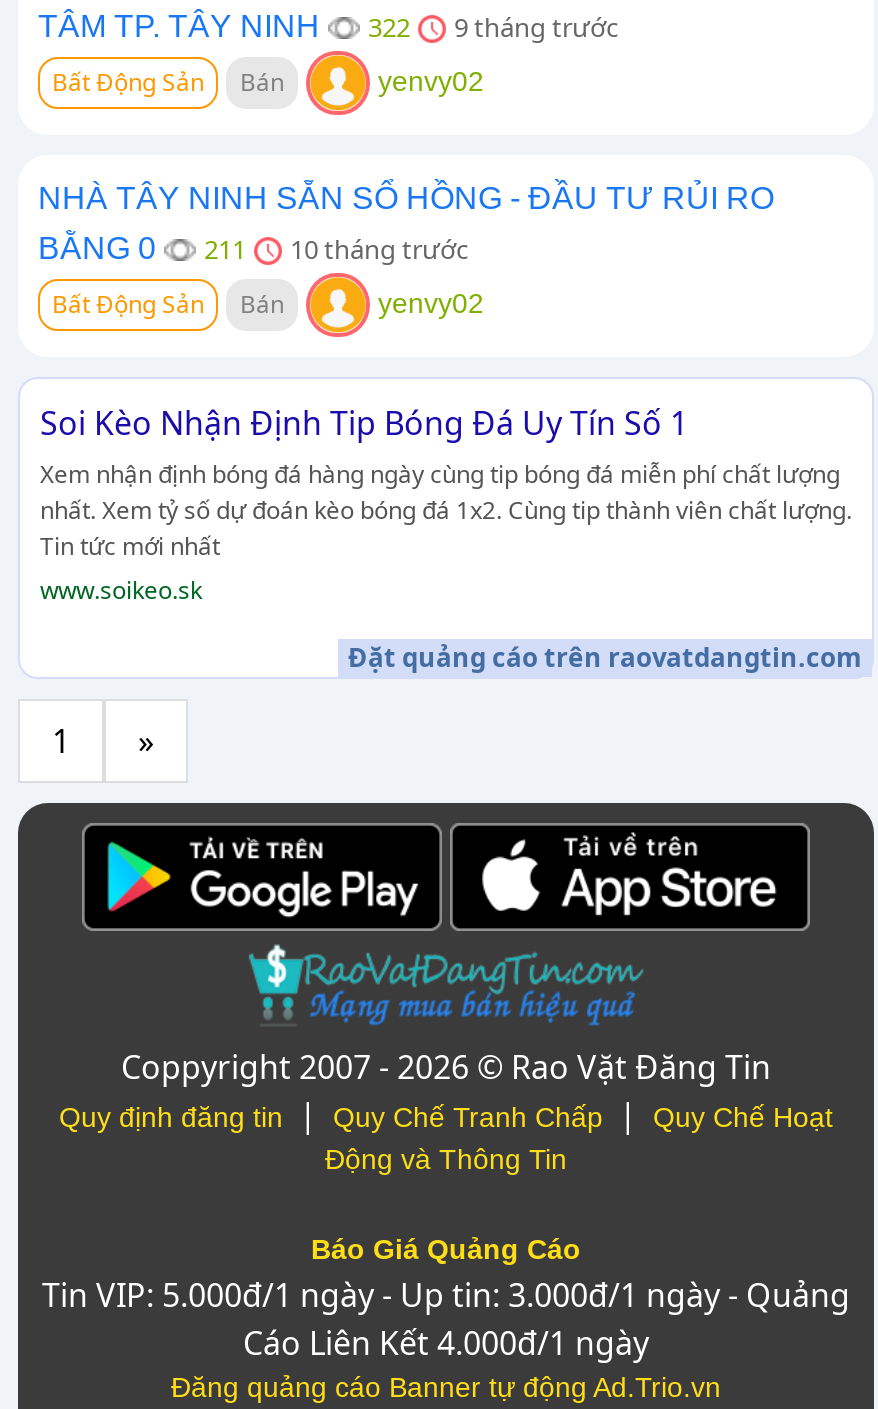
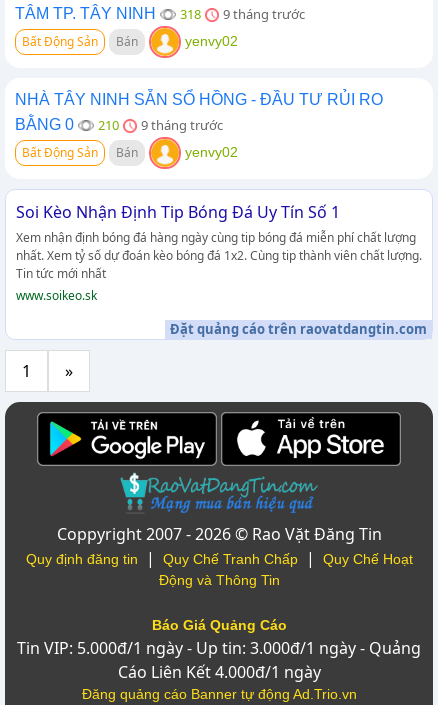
- TÂM TP. TÂY NINH 322 9 tháng trước
+ TÂM TP. TÂY NINH 318 9 tháng trước

- 211
+ 210

- 10 tháng trước
+ 9 tháng trước
